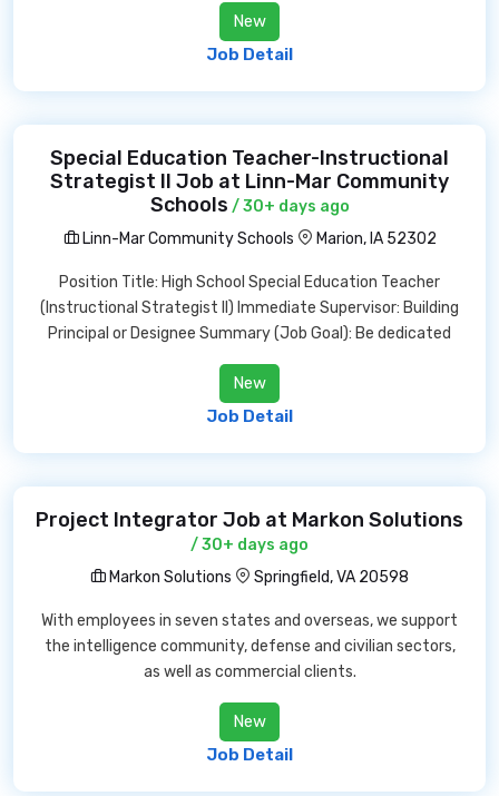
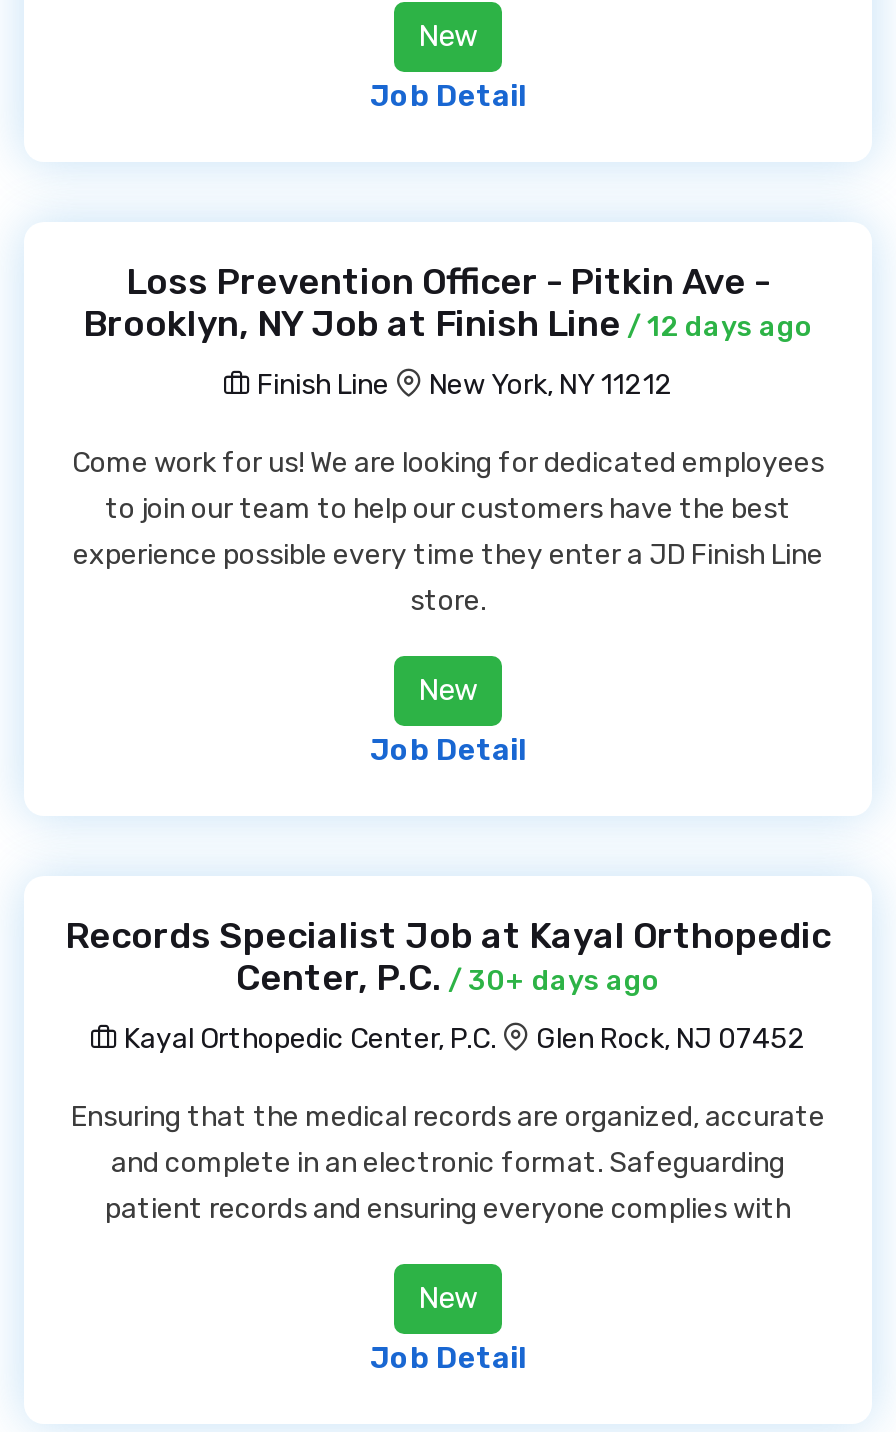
- Special Education Teacher-Instructional
- Strategist II Job at Linn-Mar Community
- Schools / 30+ days ago
+ Loss Prevention Officer - Pitkin Ave -
+ Brooklyn, NY Job at Finish Line / 12 days ago

- Linn-Mar Community Schools
- Marion, IA 52302
+ Finish Line
+ New York, NY 11212

- Position Title: High School Special Education Teacher
- (Instructional Strategist II) Immediate Supervisor: Building
- Principal or Designee Summary (Job Goal): Be dedicated
+ Come work for us! We are looking for dedicated employees
+ to join our team to help our customers have the best
+ experience possible every time they enter a JD Finish Line
+ store.

- Project Integrator Job at Markon Solutions
- / 30+ days ago
+ Records Specialist Job at Kayal Orthopedic
+ Center, P.C. / 30+ days ago

- Markon Solutions
- Springfield, VA 20598
+ Kayal Orthopedic Center, P.C.
+ Glen Rock, NJ 07452

- With employees in seven states and overseas, we support
- the intelligence community, defense and civilian sectors,
- as well as commercial clients.
+ Ensuring that the medical records are organized, accurate
+ and complete in an electronic format. Safeguarding
+ patient records and ensuring everyone complies with
